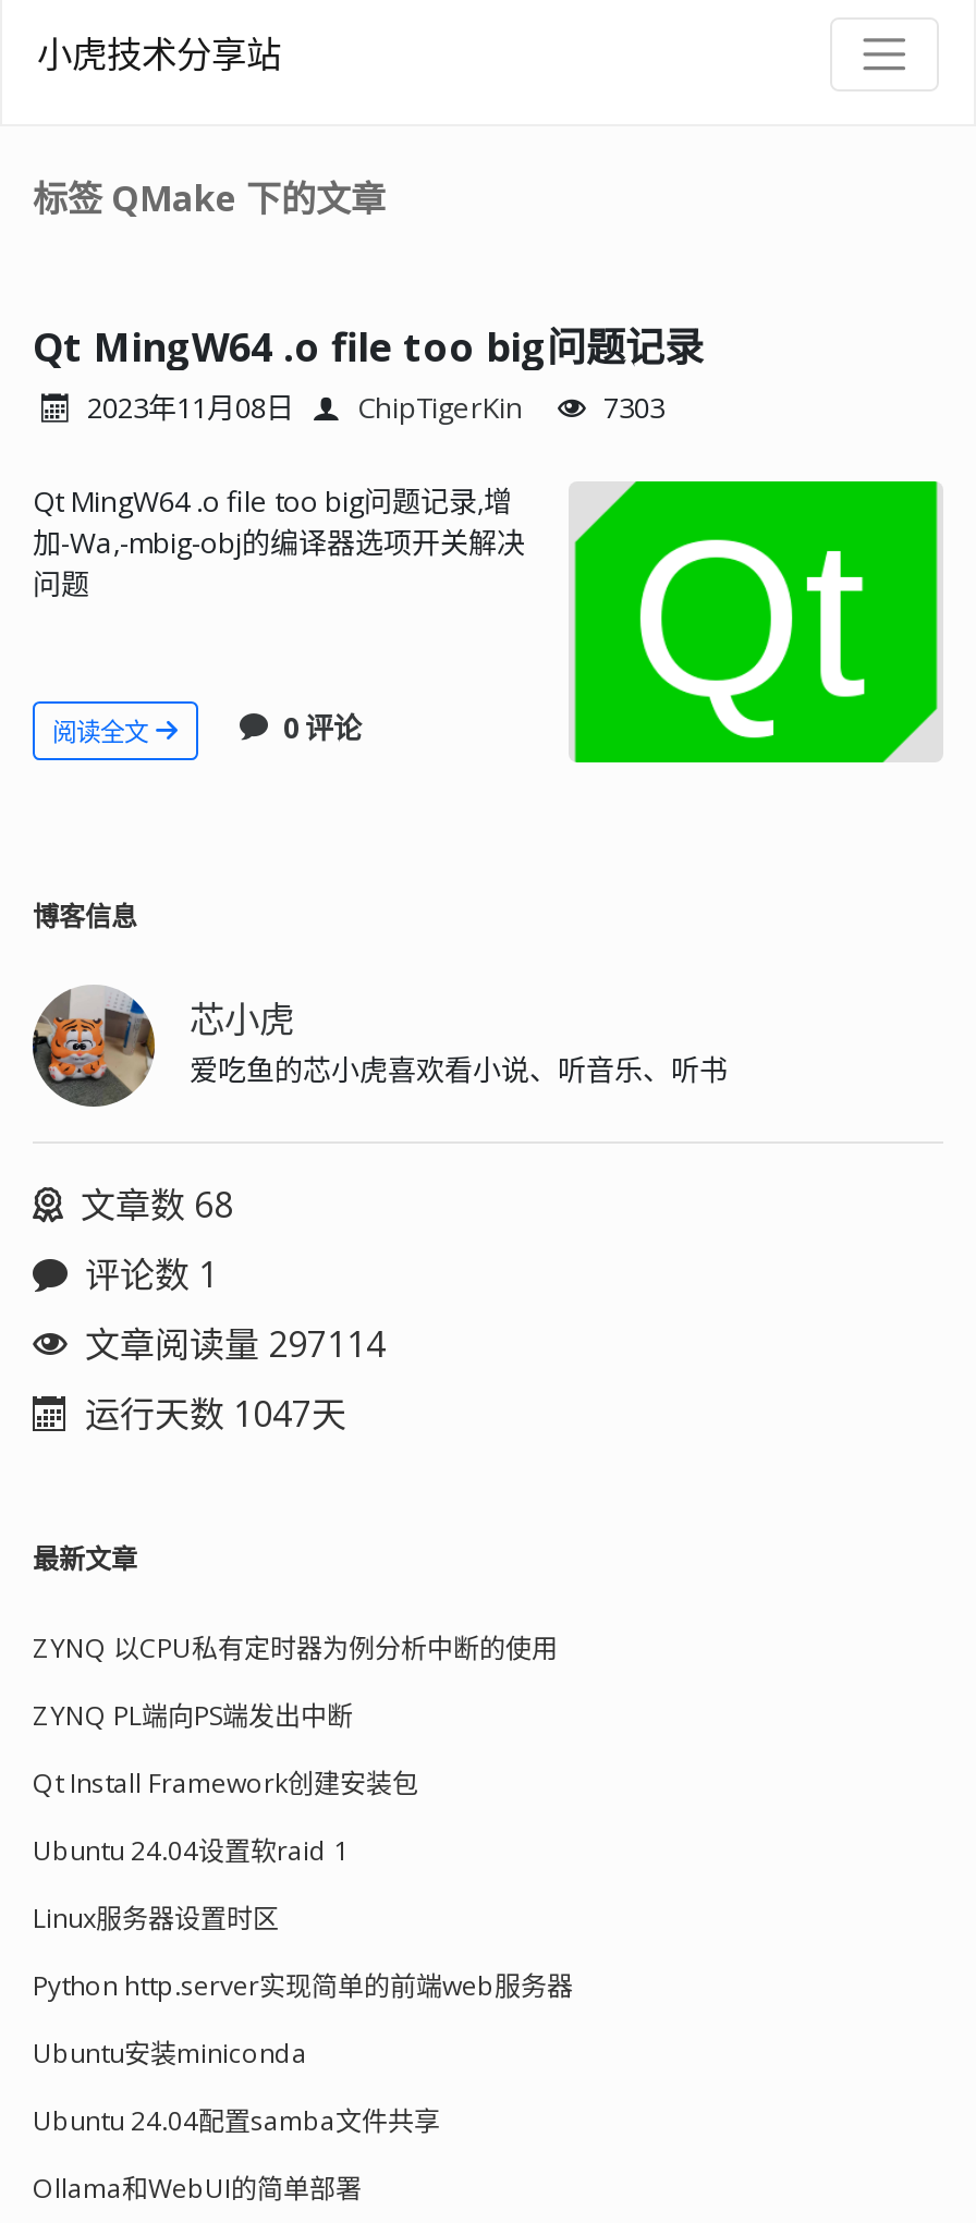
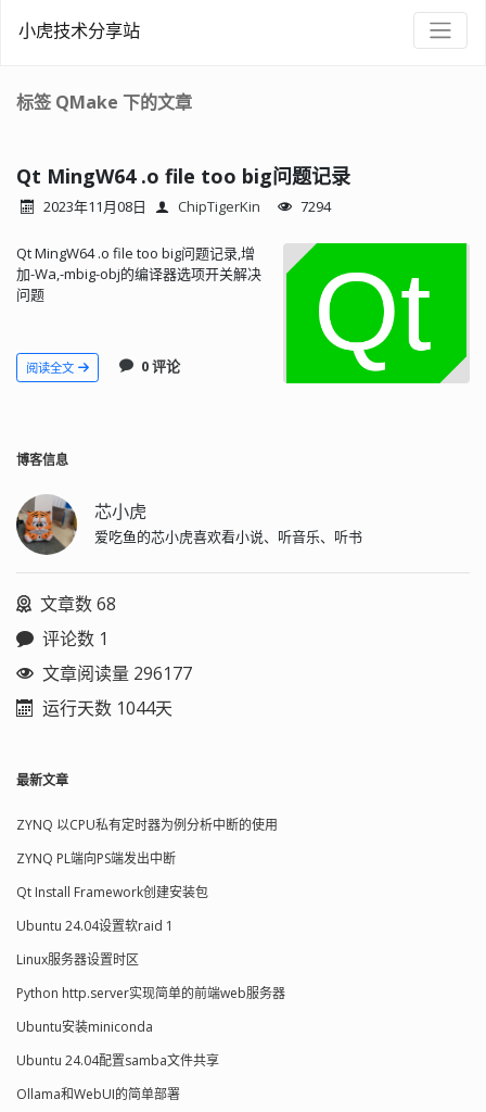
- 7303
+ 7294

- 文章阅读量 297114
+ 文章阅读量 296177

- 运行天数 1047天
+ 运行天数 1044天
